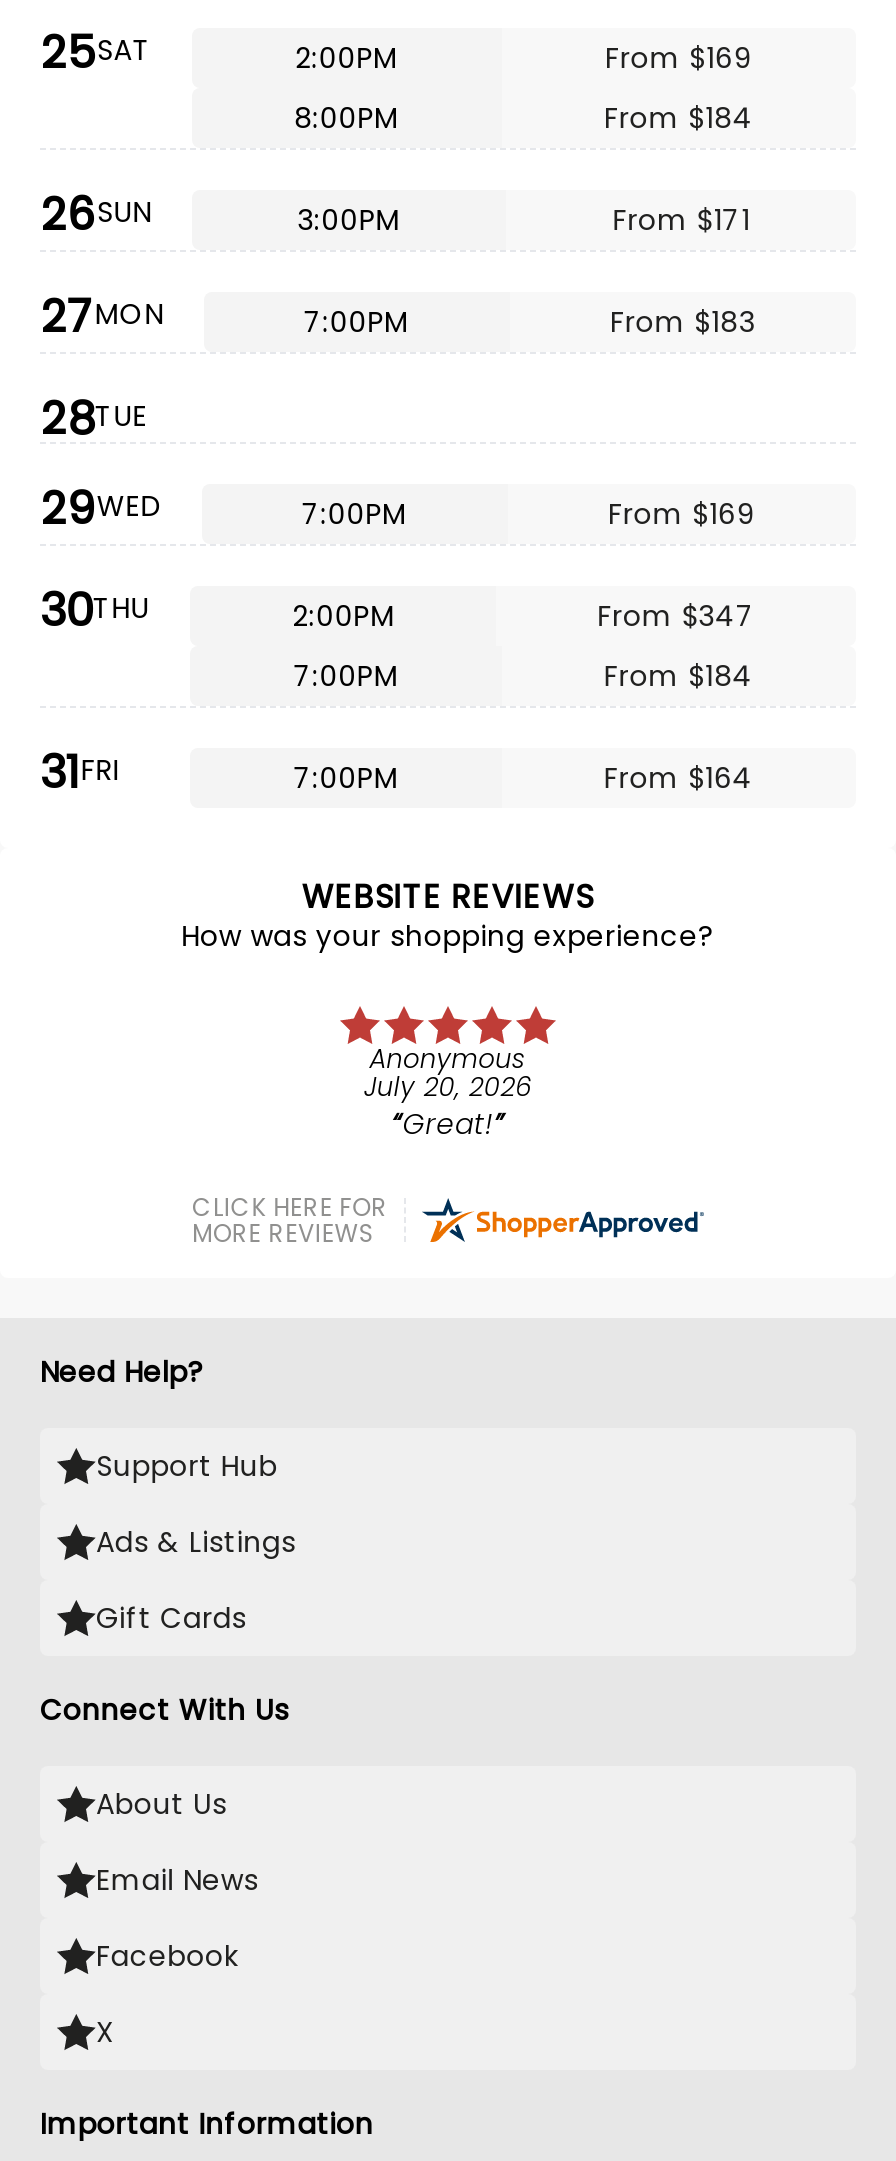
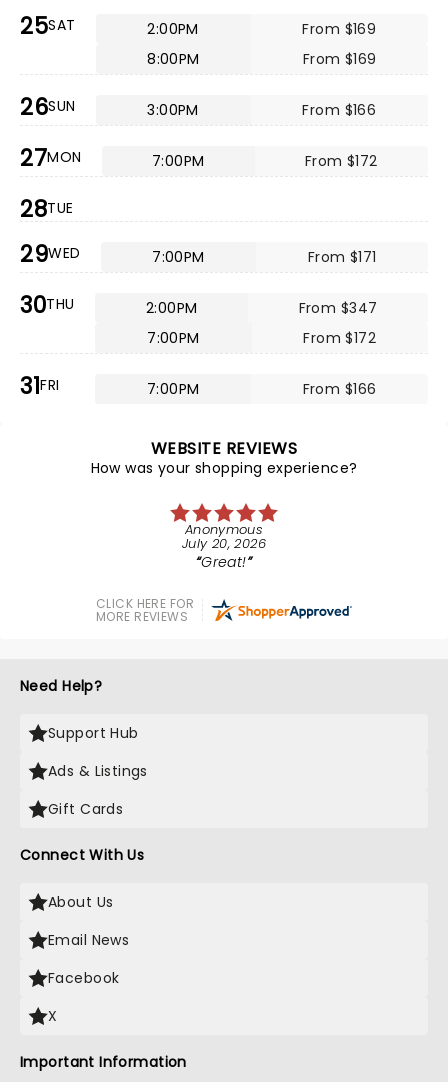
- From $184
+ From $169

- From $171
+ From $166

- From $183
+ From $172

- From $169
+ From $171

- From $184
+ From $172

- From $164
+ From $166
